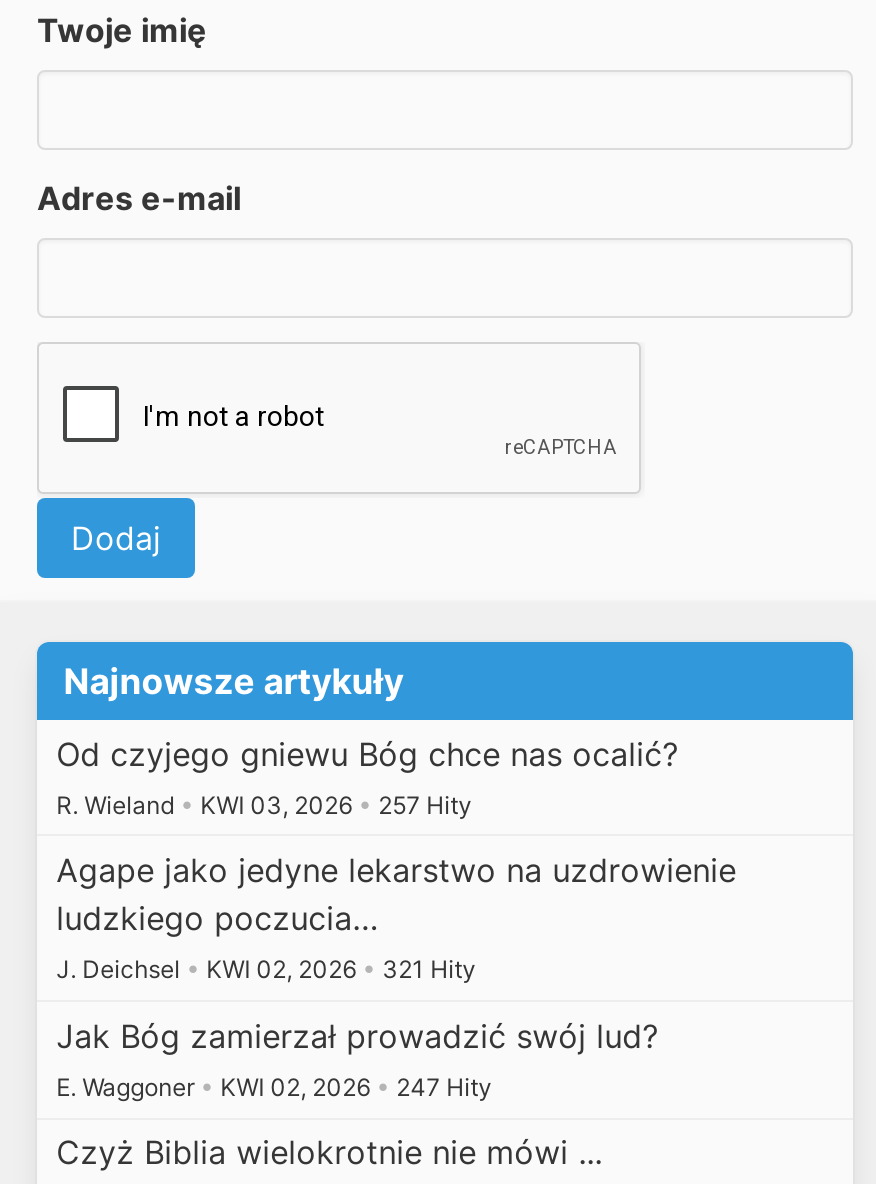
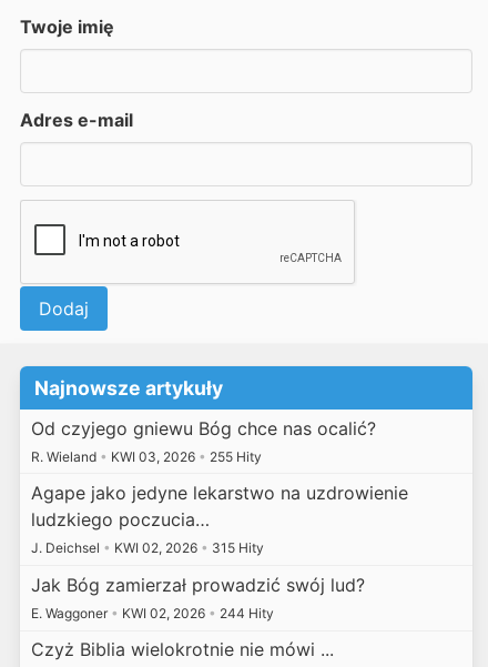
- R. Wieland • KWI 03, 2026 • 257 Hity
+ R. Wieland • KWI 03, 2026 • 255 Hity

- J. Deichsel • KWI 02, 2026 • 321 Hity
+ J. Deichsel • KWI 02, 2026 • 315 Hity

- E. Waggoner • KWI 02, 2026 • 247 Hity
+ E. Waggoner • KWI 02, 2026 • 244 Hity
